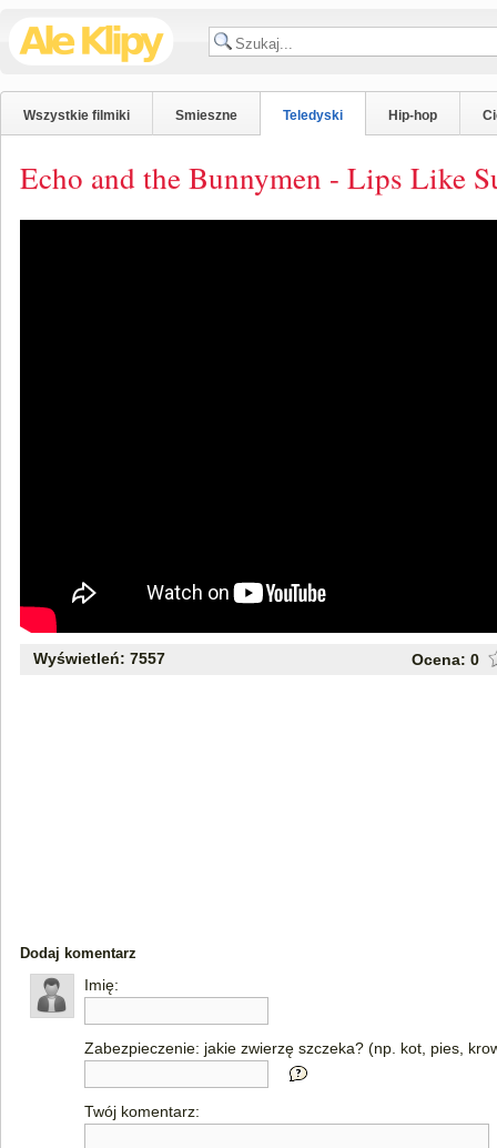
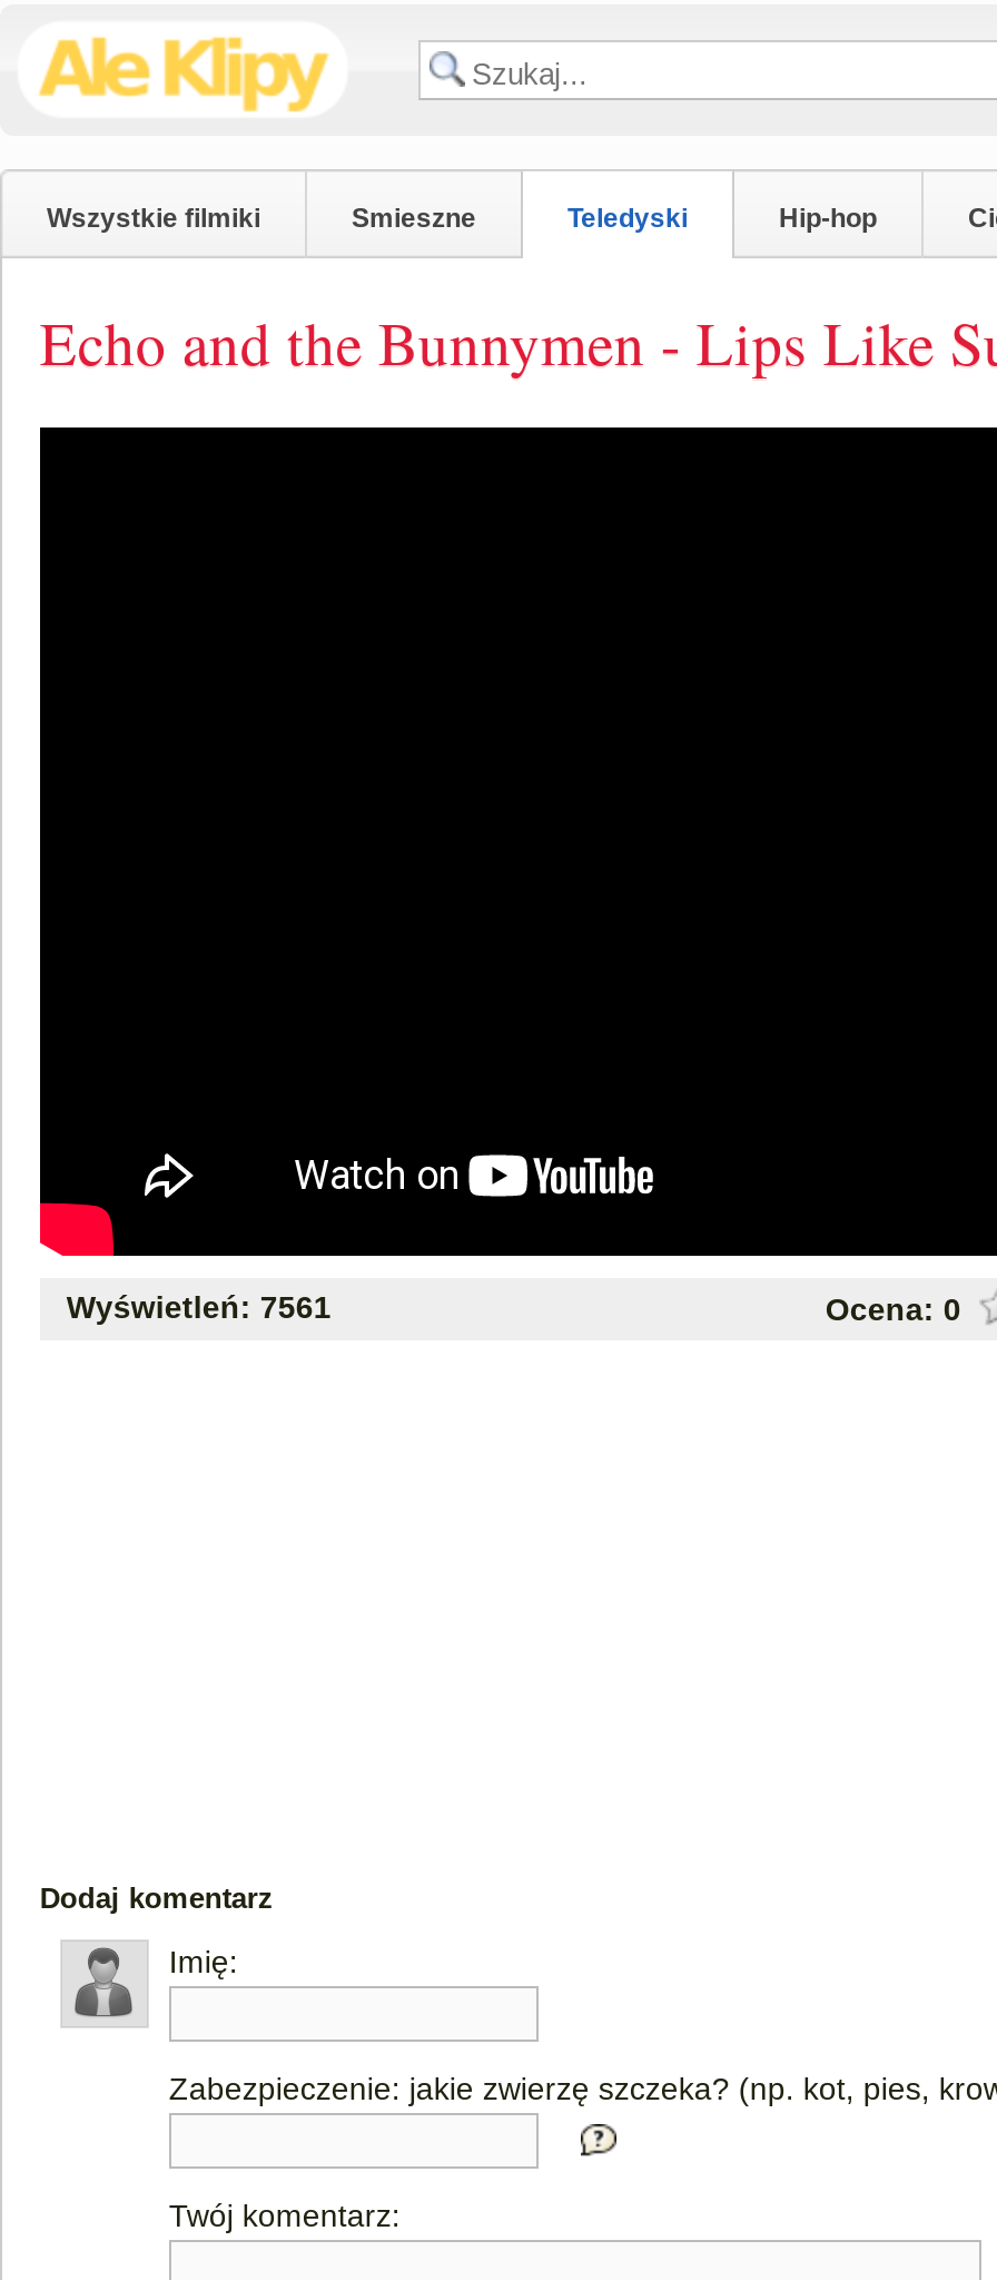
- Wyświetleń: 7557
+ Wyświetleń: 7561
